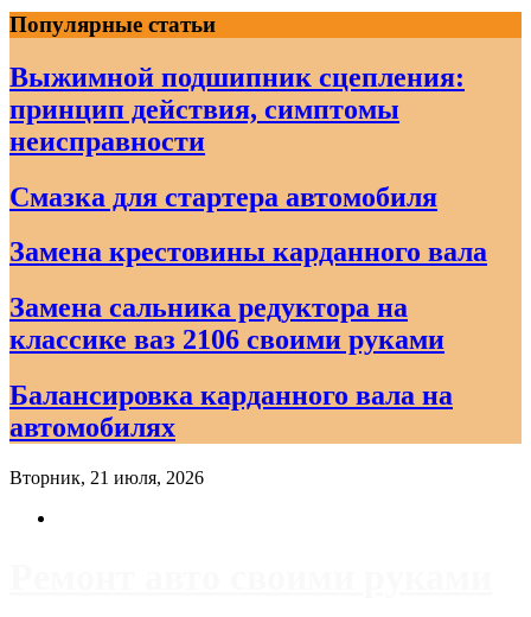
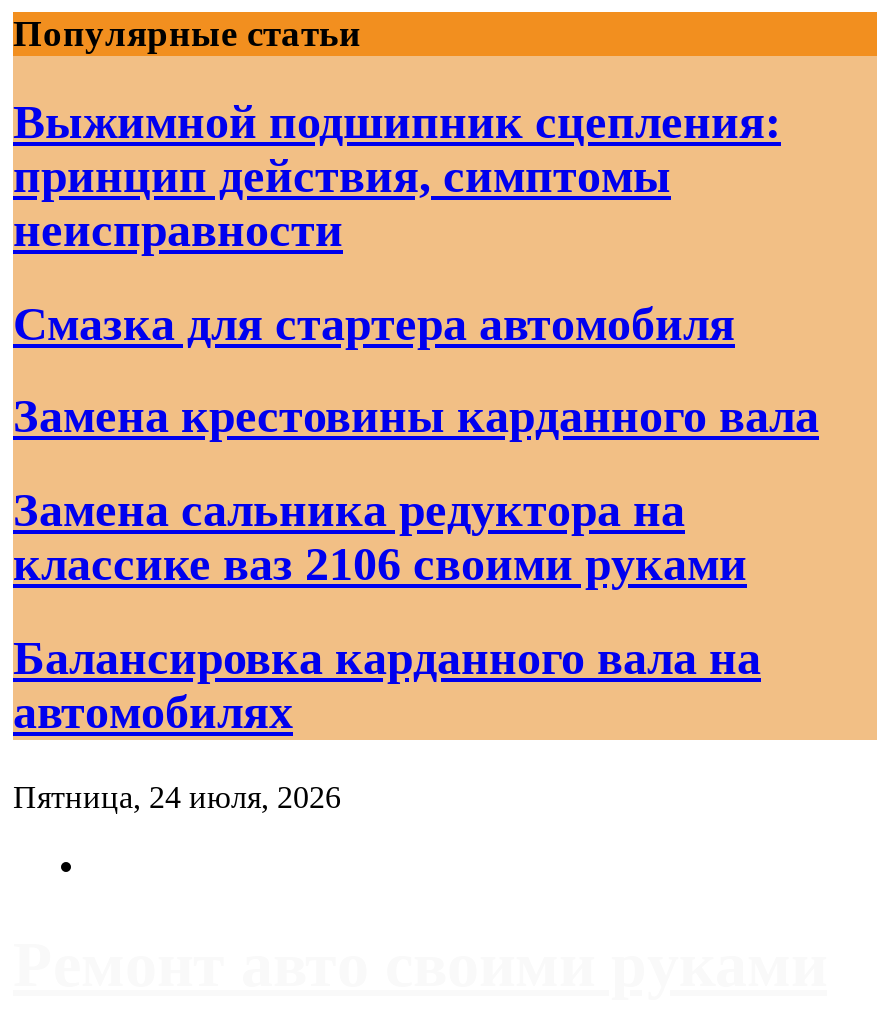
- Вторник, 21 июля, 2026
+ Пятница, 24 июля, 2026
